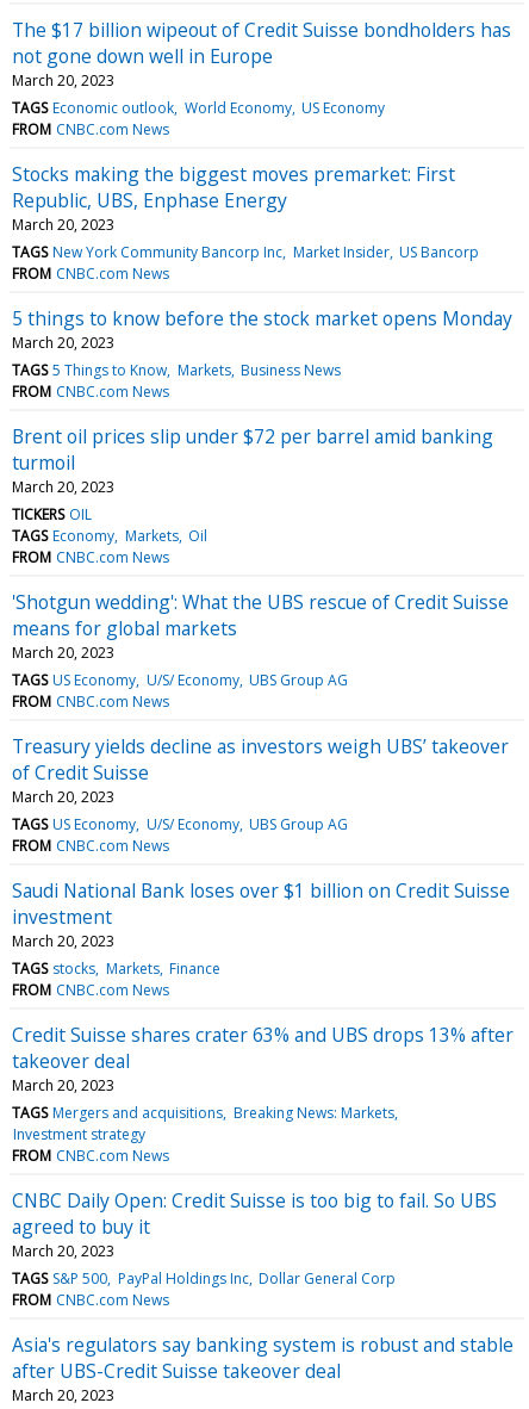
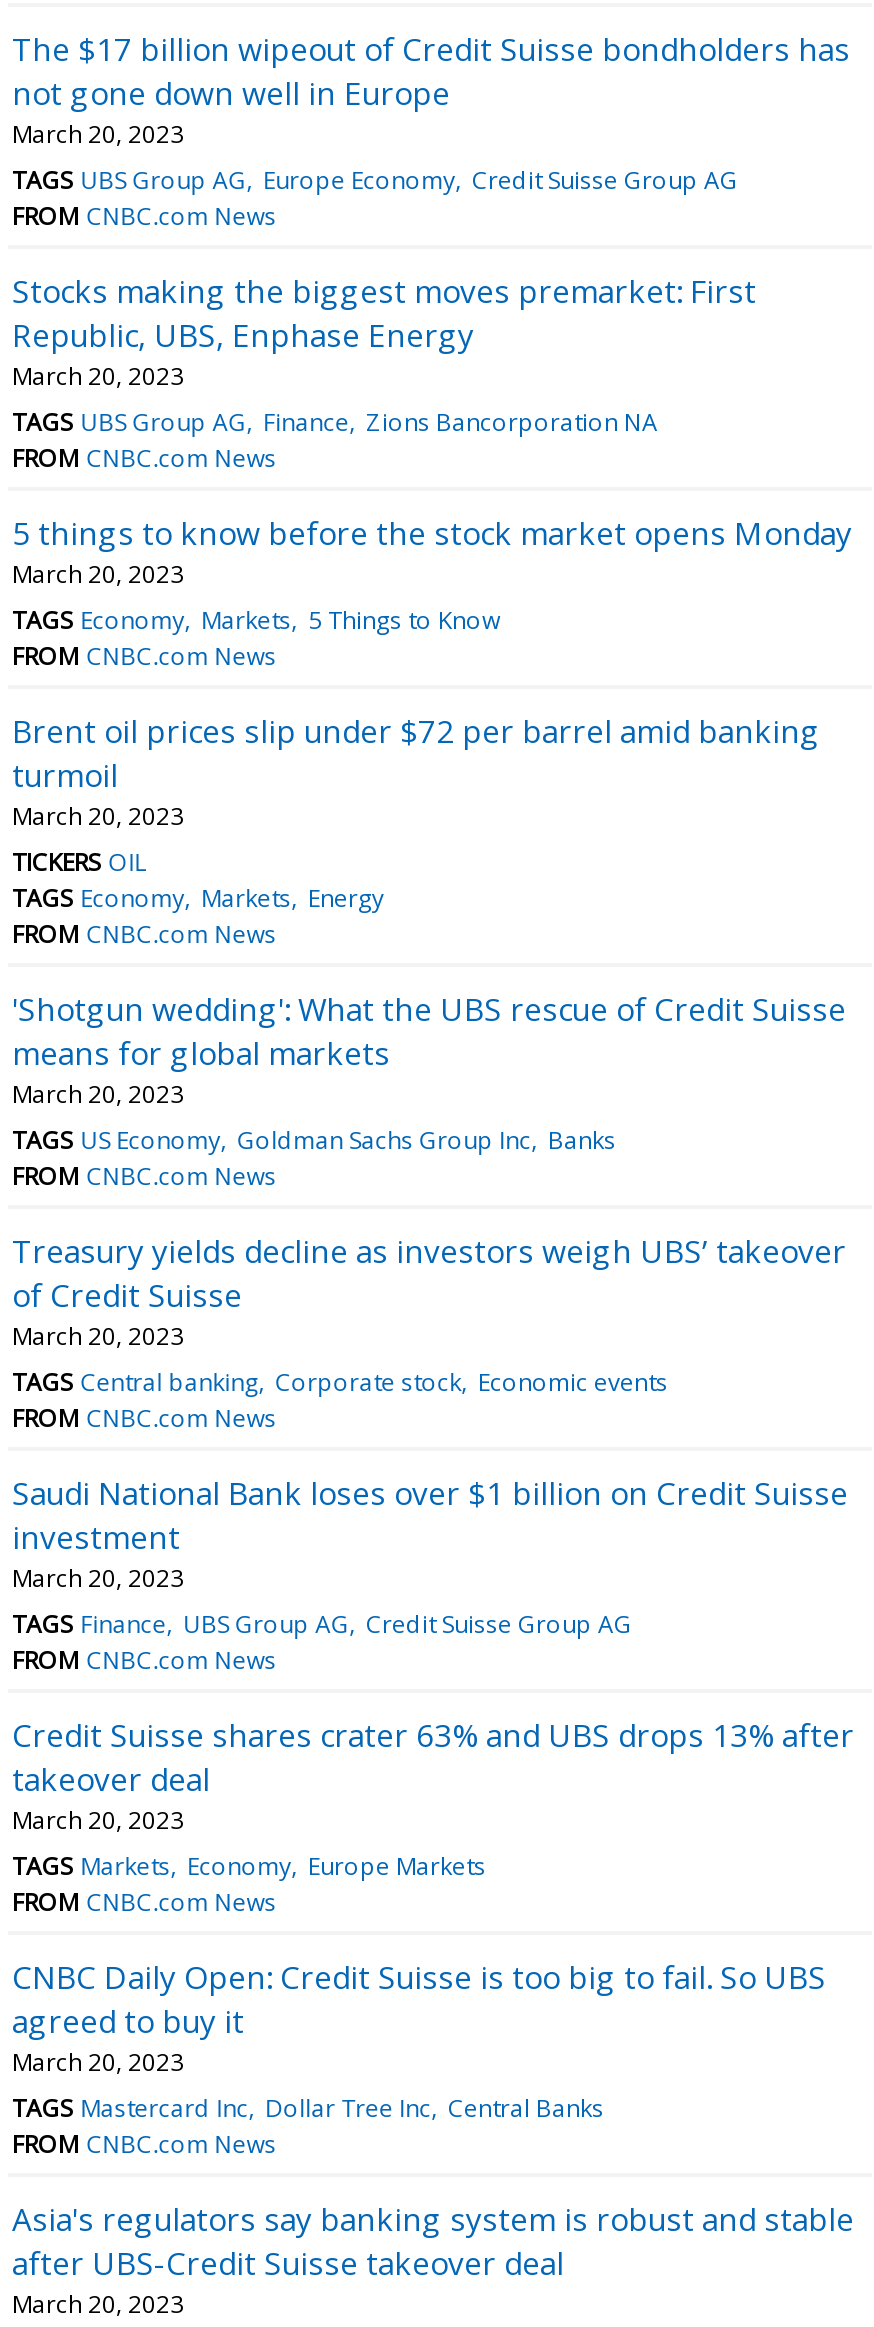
- TAGS Economic outlook World Economy US Economy
+ TAGS UBS Group AG Europe Economy Credit Suisse Group AG

- TAGS New York Community Bancorp Inc Market Insider US Bancorp
+ TAGS UBS Group AG Finance Zions Bancorporation NA

- TAGS 5 Things to Know Markets Business News
+ TAGS Economy Markets 5 Things to Know

- TAGS Economy Markets Oil
+ TAGS Economy Markets Energy

- TAGS US Economy U/S/ Economy UBS Group AG
+ TAGS US Economy Goldman Sachs Group Inc Banks

- TAGS US Economy U/S/ Economy UBS Group AG
+ TAGS Central banking Corporate stock Economic events

- TAGS stocks Markets Finance
+ TAGS Finance UBS Group AG Credit Suisse Group AG

- TAGS Mergers and acquisitions Breaking News: Markets
- Investment strategy
+ TAGS Markets Economy Europe Markets

- TAGS S&P 500 PayPal Holdings Inc Dollar General Corp
+ TAGS Mastercard Inc Dollar Tree Inc Central Banks
